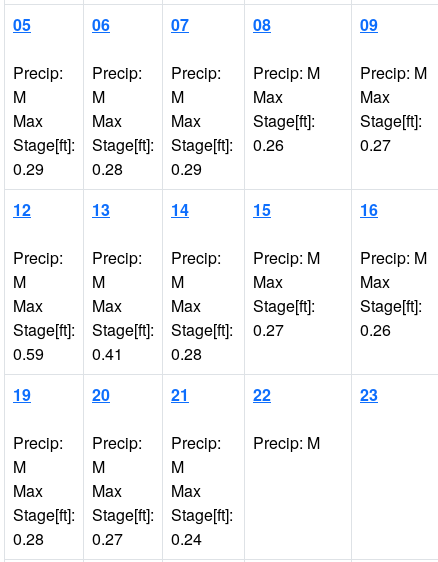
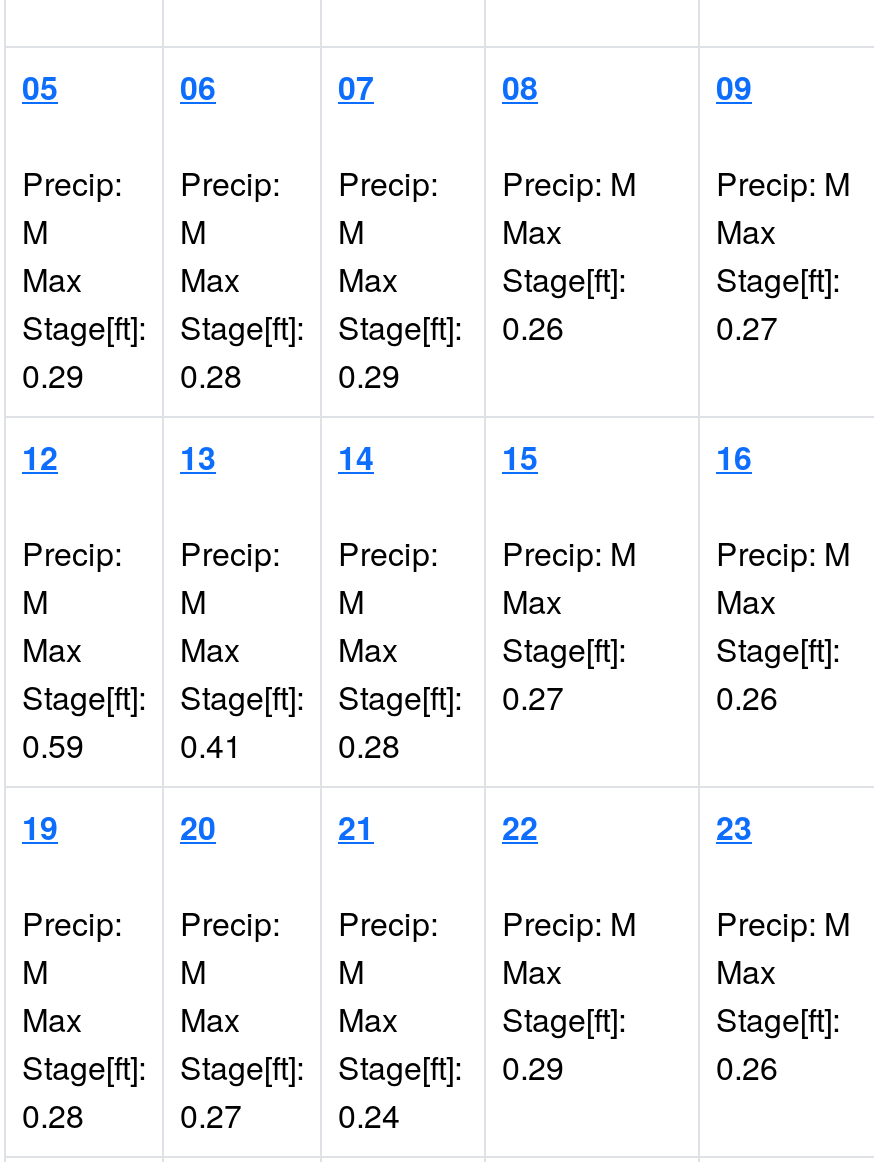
+ Precip: M
+ Max
+ Stage[ft]:
+ 0.26

+ Max
+ Stage[ft]:
+ 0.29
